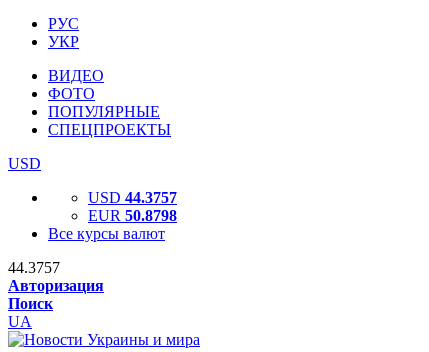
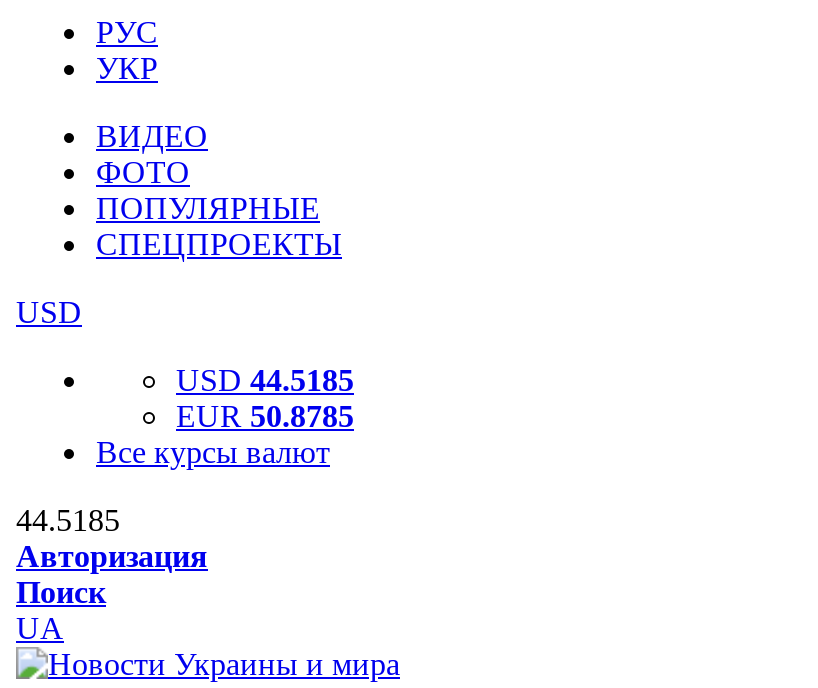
- USD 44.3757
+ USD 44.5185

- EUR 50.8798
+ EUR 50.8785

- 44.3757
+ 44.5185
